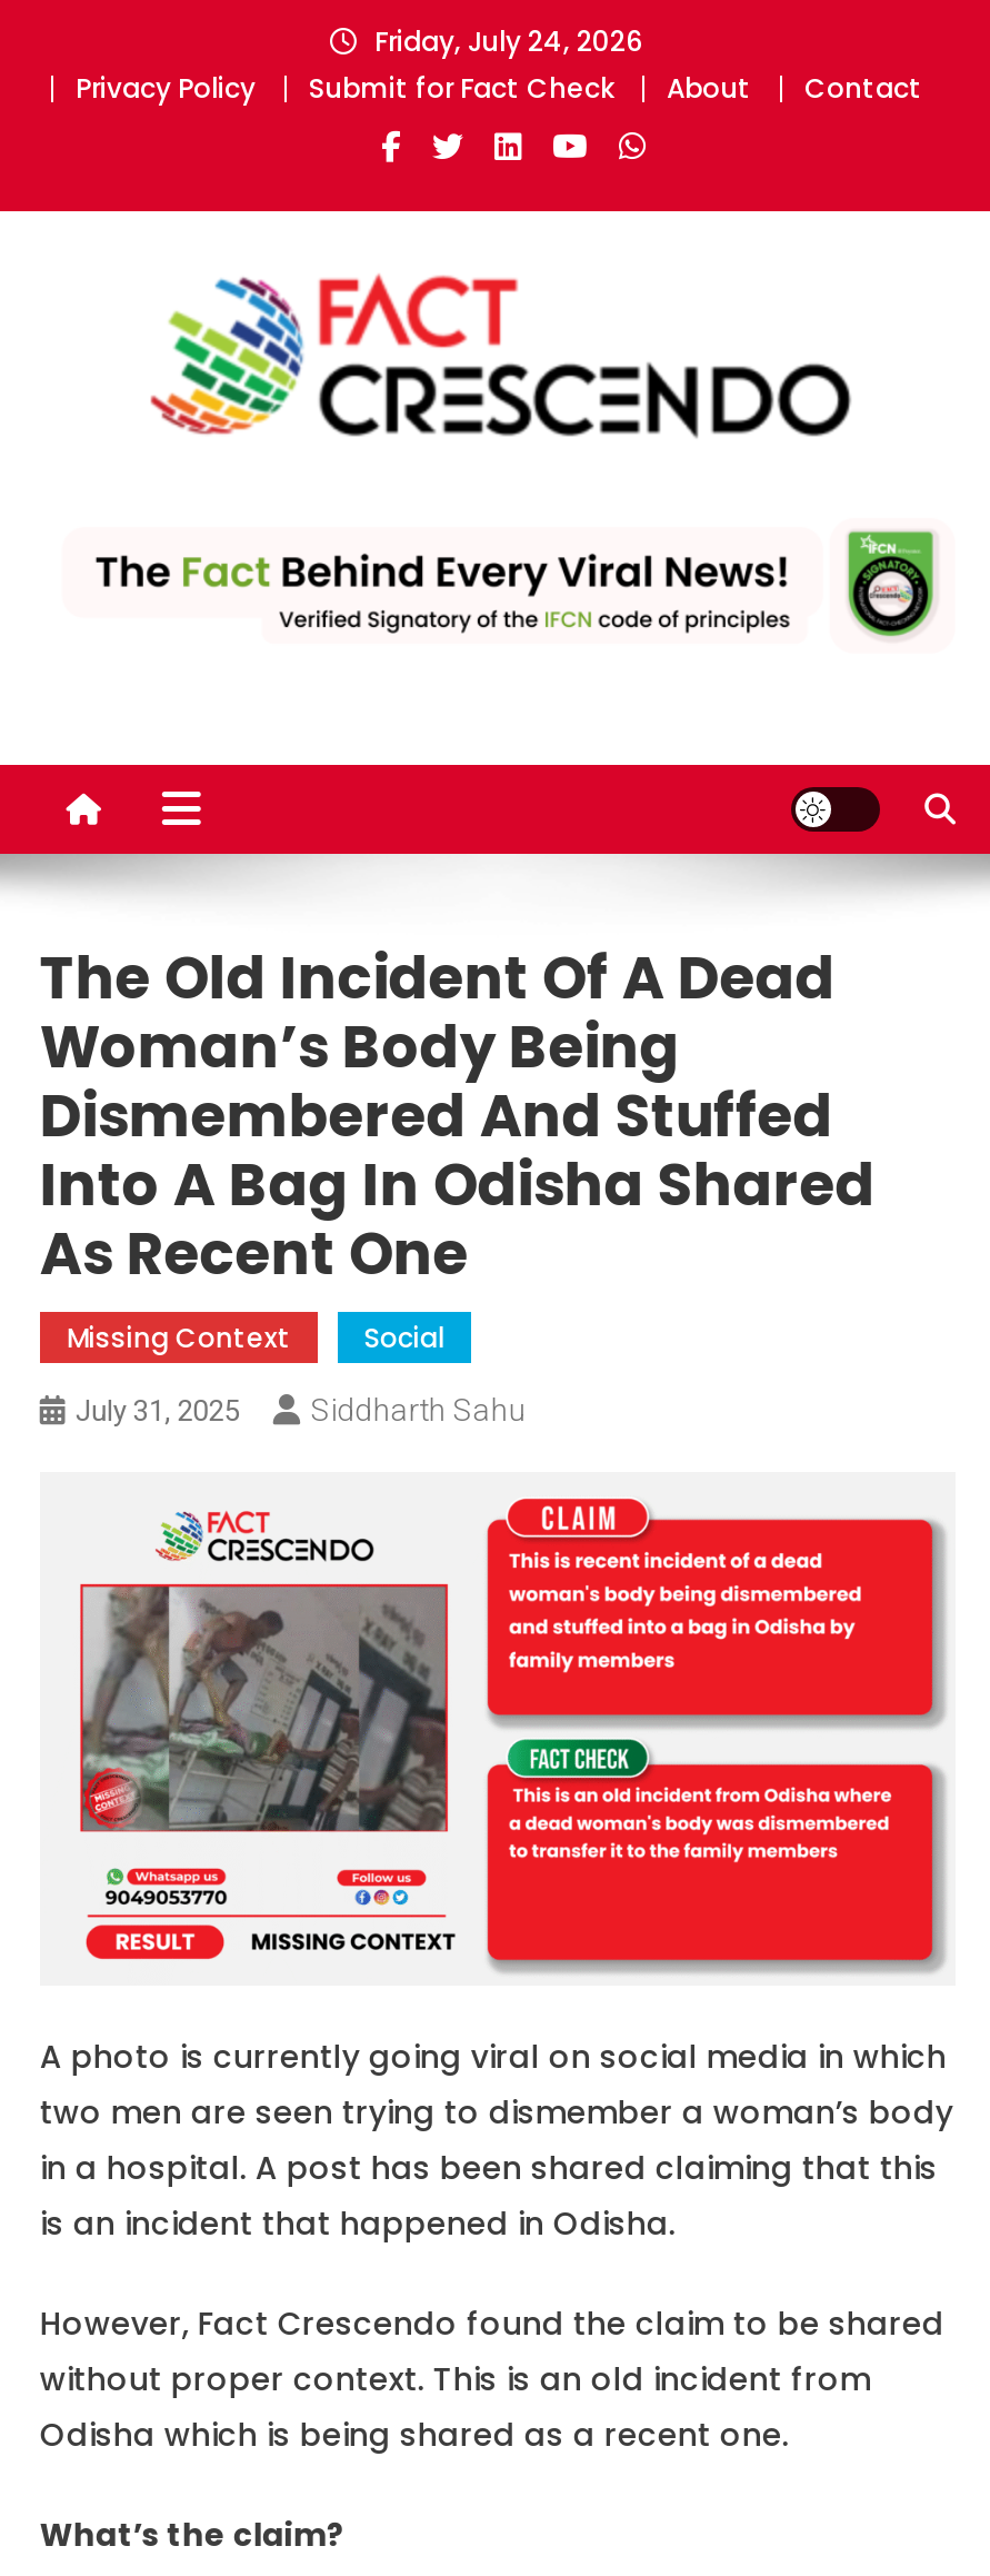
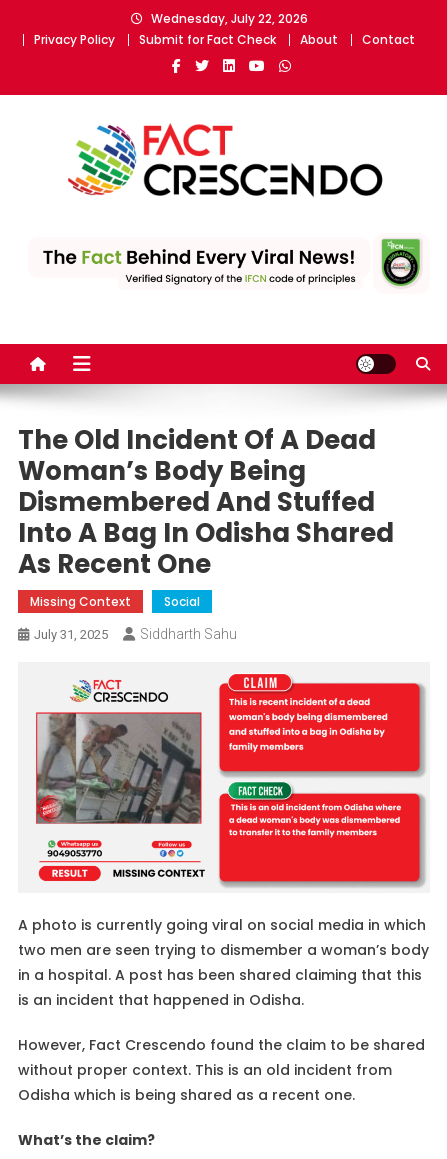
- Friday, July 24, 2026
+ Wednesday, July 22, 2026
